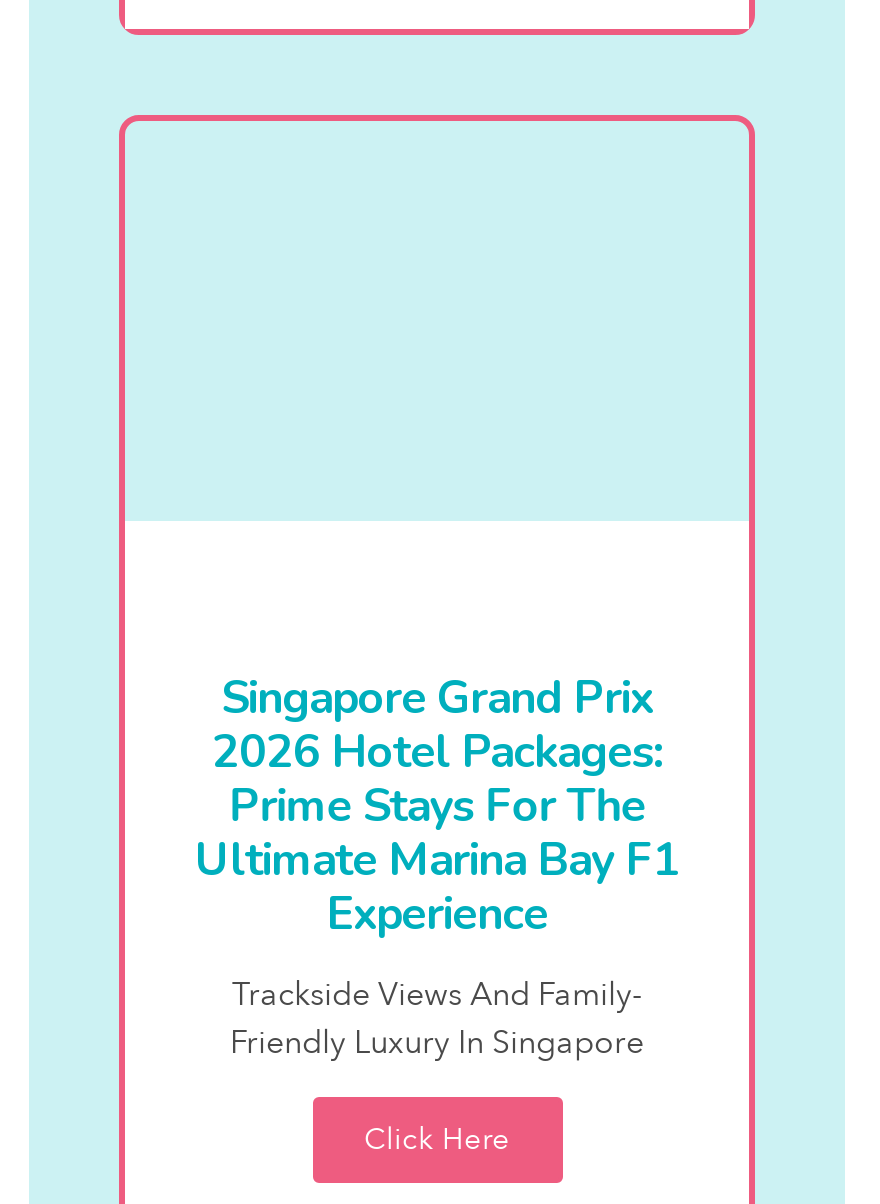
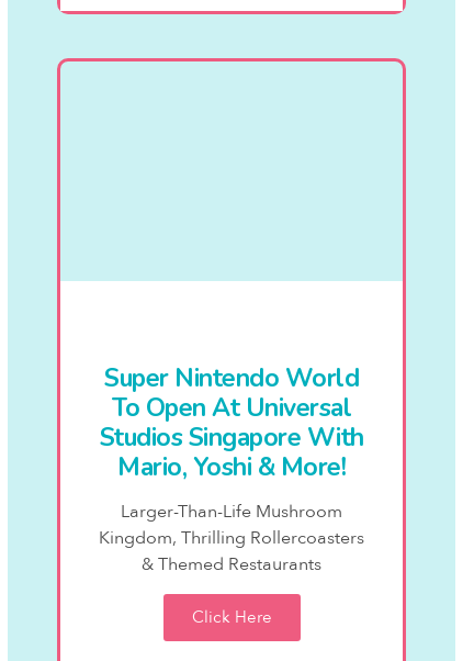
- Singapore Grand Prix
- 2026 Hotel Packages:
- Prime Stays For The
- Ultimate Marina Bay F1
- Experience
+ Super Nintendo World
+ To Open At Universal
+ Studios Singapore With
+ Mario, Yoshi & More!

- Trackside Views And Family-
- Friendly Luxury In Singapore
+ Larger-Than-Life Mushroom
+ Kingdom, Thrilling Rollercoasters
+ & Themed Restaurants
